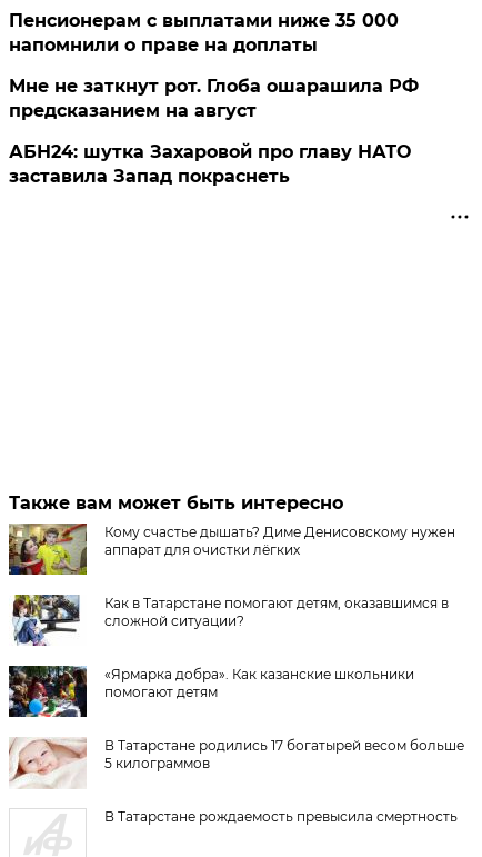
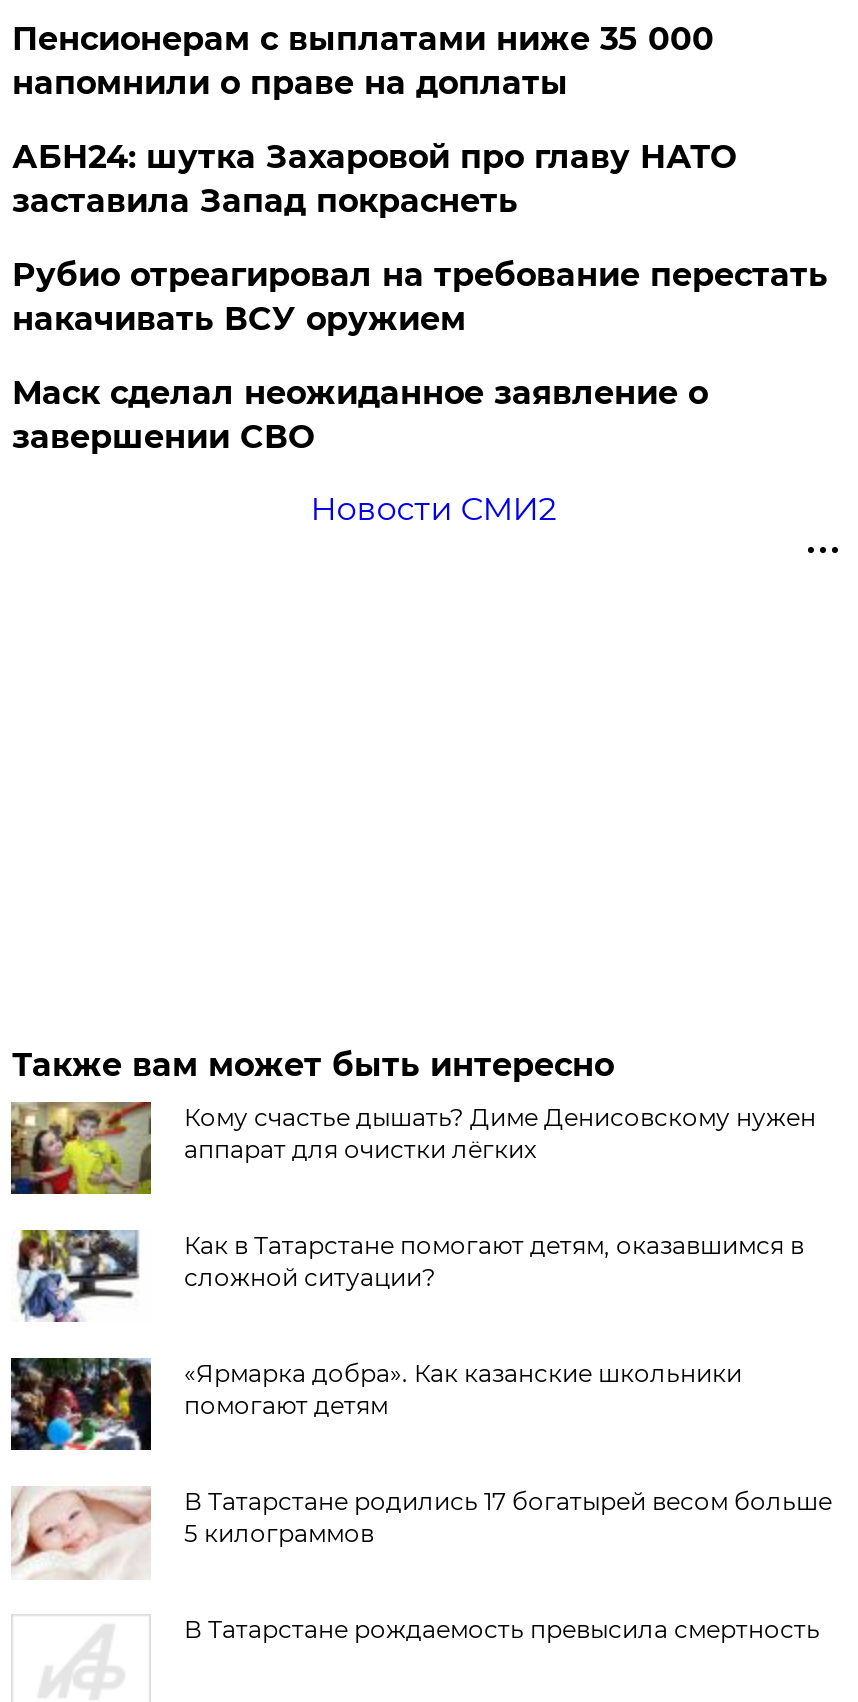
- Мне не заткнут рот. Глоба ошарашила РФ
- предсказанием на август

moved up: АБН24: шутка Захаровой про главу НАТО | заставила Запад покраснеть

+ Рубио отреагировал на требование перестать
+ накачивать ВСУ оружием
+ Маск сделал неожиданное заявление о
+ завершении СВО
+ Новости СМИ2
